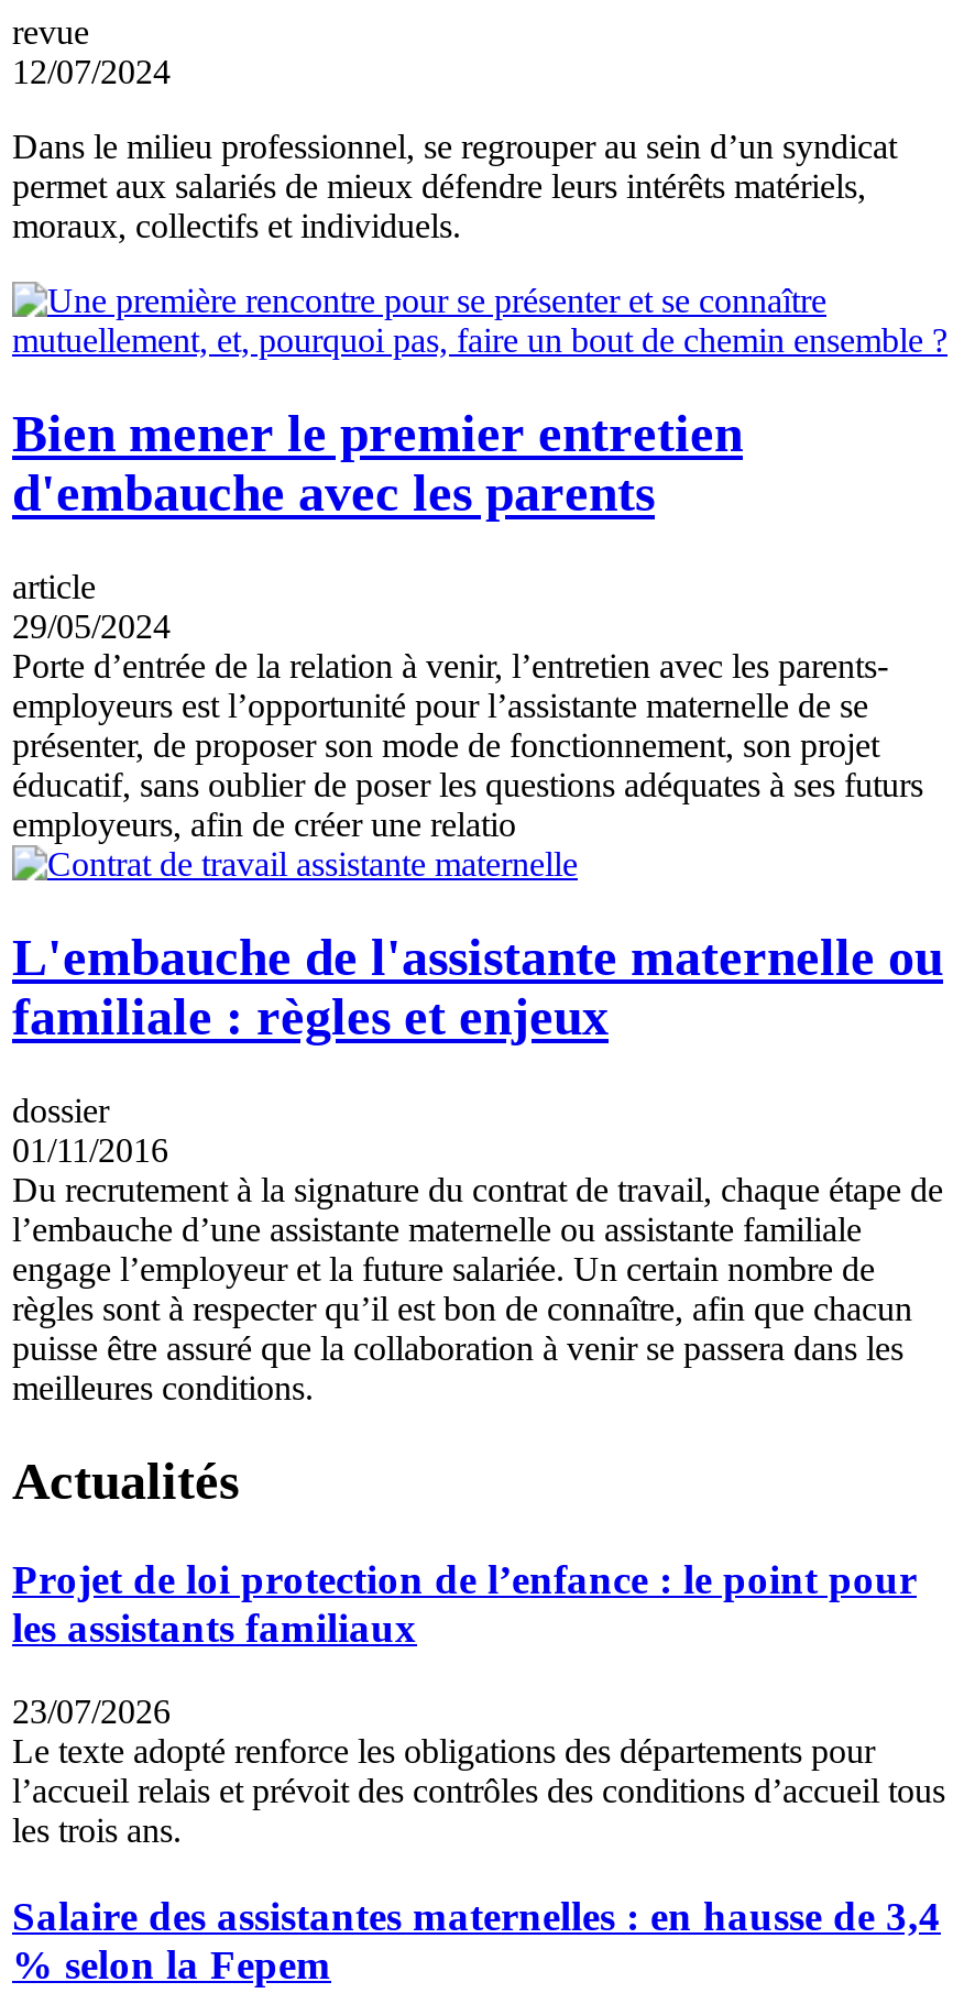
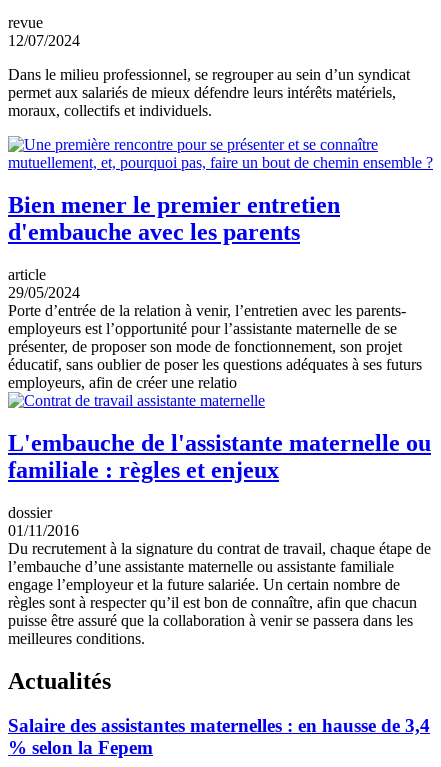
- Projet de loi protection de l’enfance : le point pour
- les assistants familiaux
- 23/07/2026
- Le texte adopté renforce les obligations des départements pour
- l’accueil relais et prévoit des contrôles des conditions d’accueil tous
- les trois ans.
